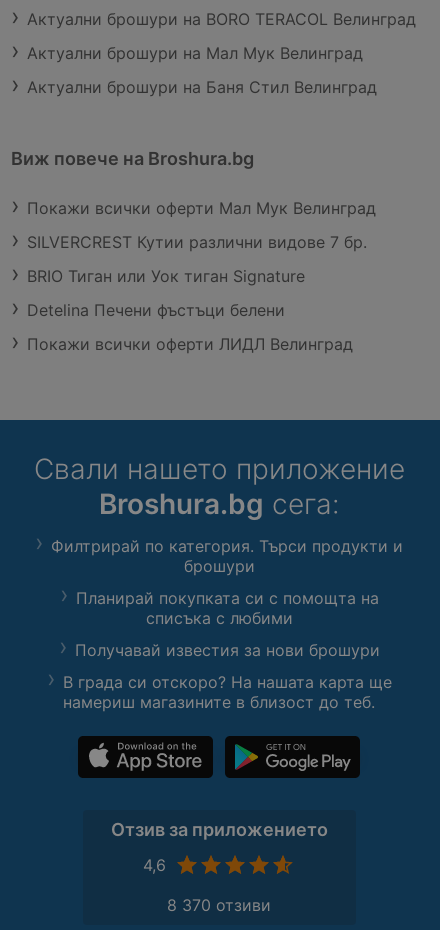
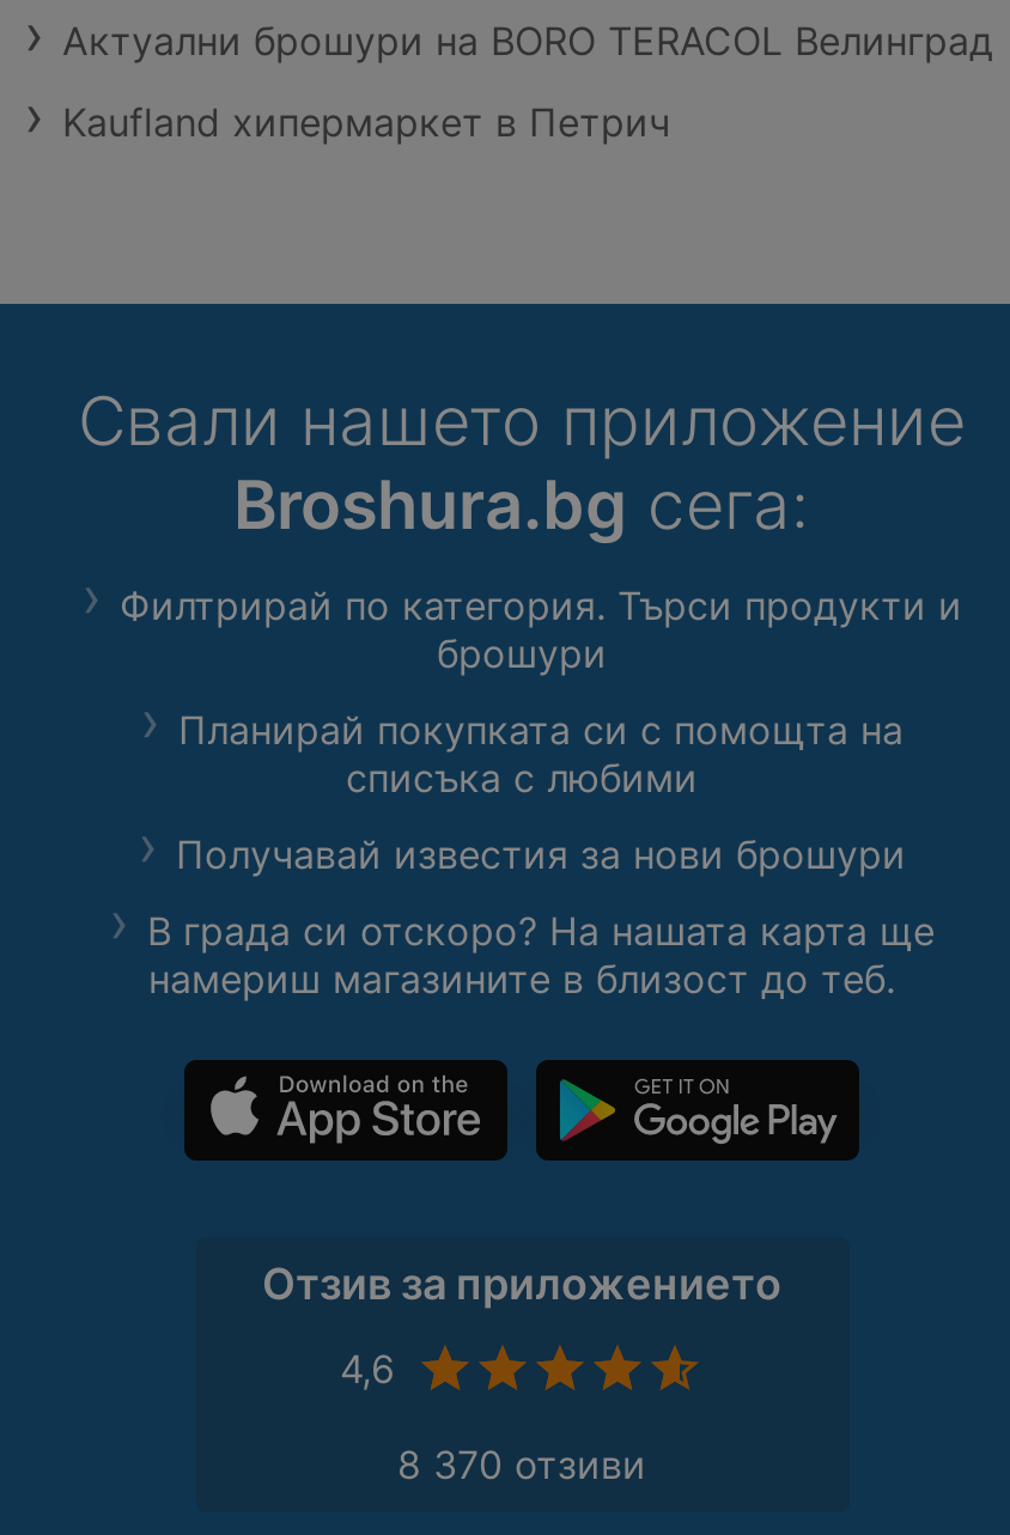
- Актуални брошури на Мал Мук Велинград
- Актуални брошури на Баня Стил Велинград
- Виж повече на Broshura.bg
- Покажи всички оферти Мал Мук Велинград
- SILVERCREST Кутии различни видове 7 бр.
- BRIO Тиган или Уок тиган Signature
- Detelina Печени фъстъци белени
- Покажи всички оферти ЛИДЛ Велинград
+ Kaufland хипермаркет в Петрич
